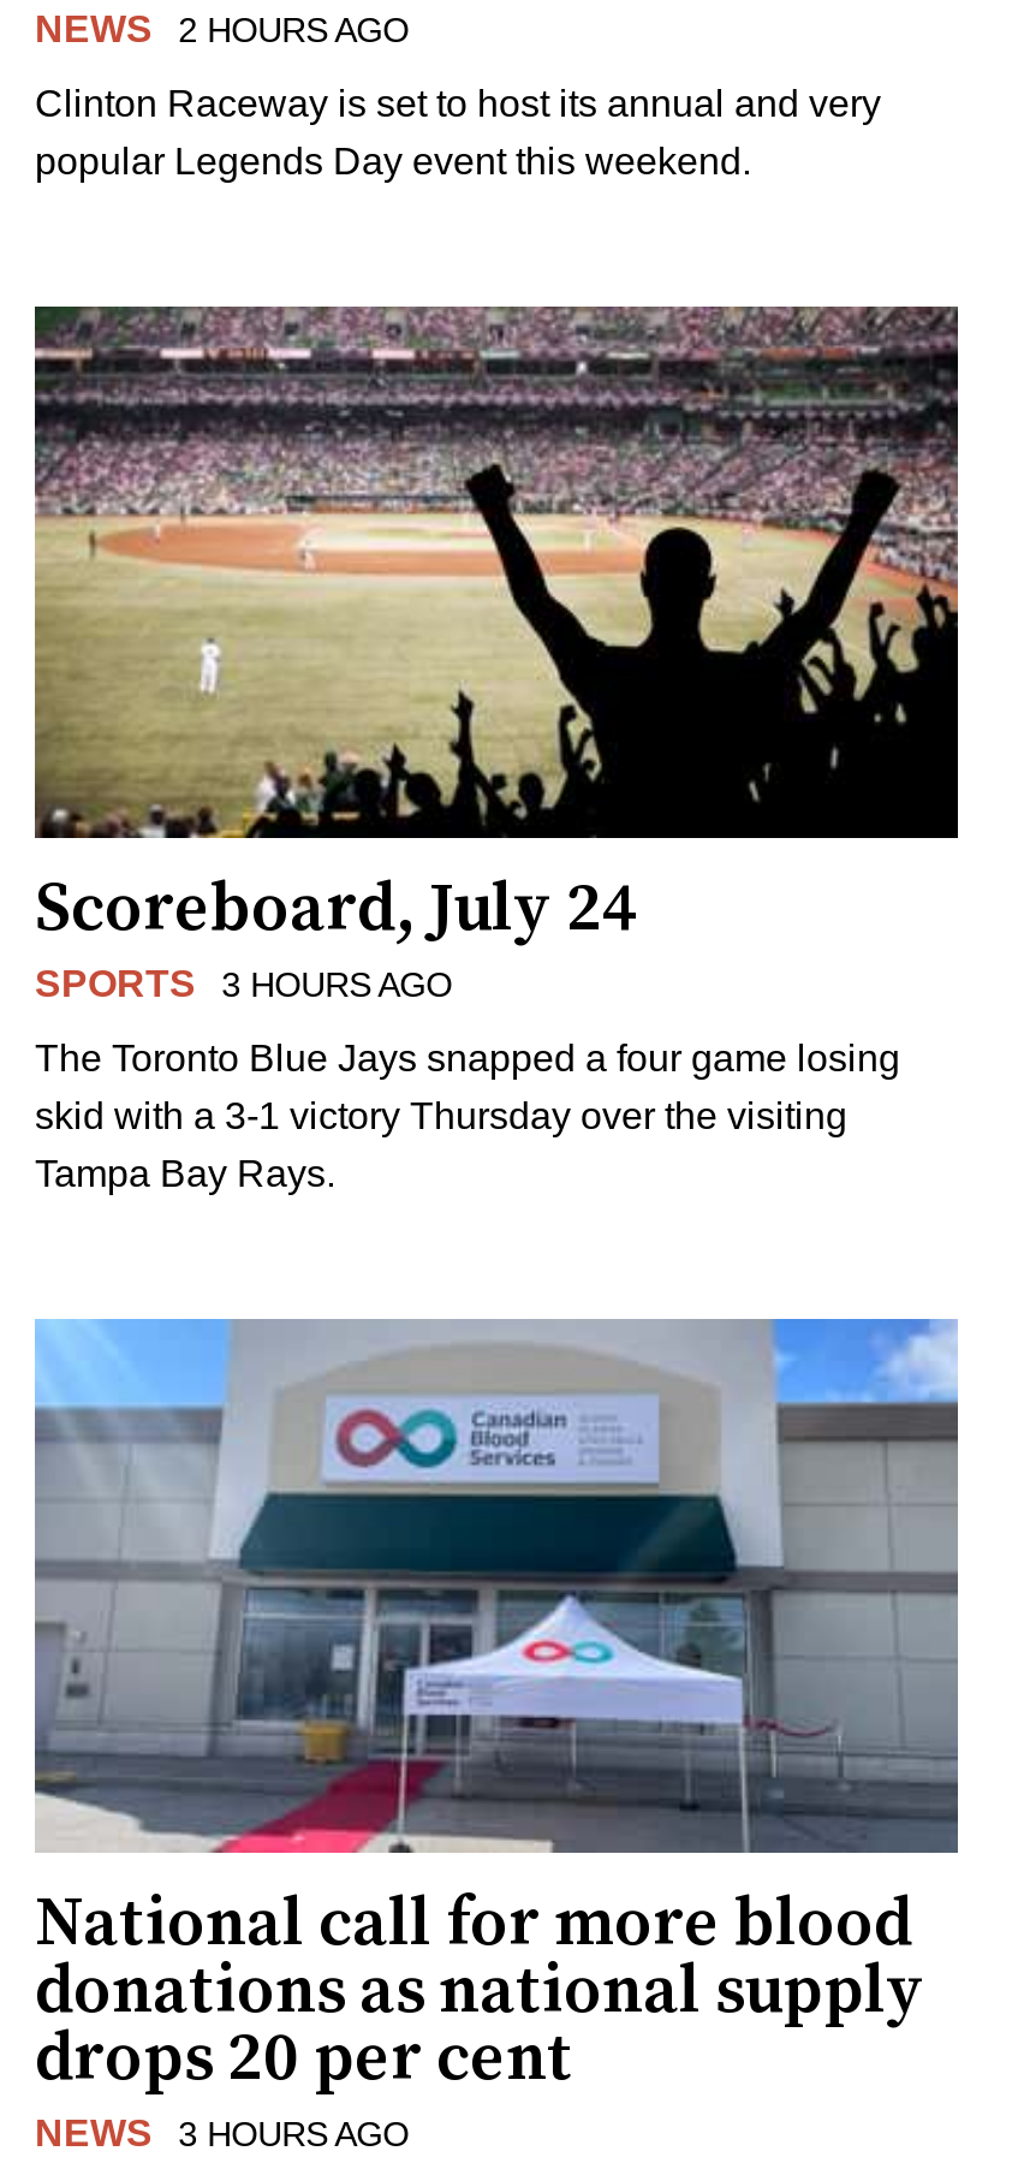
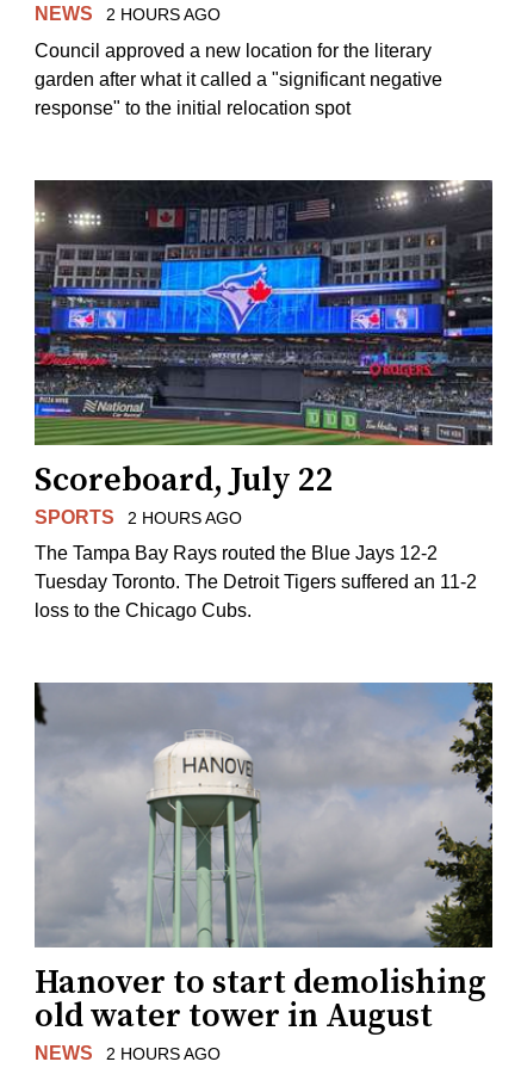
- Clinton Raceway is set to host its annual and very
- popular Legends Day event this weekend.
+ Council approved a new location for the literary
+ garden after what it called a "significant negative
+ response" to the initial relocation spot

- [image]
- Scoreboard, July 24
+ [image]
+ Scoreboard, July 22

- SPORTS 3 HOURS AGO
+ SPORTS 2 HOURS AGO

moved down: SPORTS

- The Toronto Blue Jays snapped a four game losing
- skid with a 3-1 victory Thursday over the visiting
- Tampa Bay Rays.
+ The Tampa Bay Rays routed the Blue Jays 12-2
+ Tuesday Toronto. The Detroit Tigers suffered an 11-2
+ loss to the Chicago Cubs.

- [image]
- National call for more blood
- donations as national supply
- drops 20 per cent
+ [image]
+ Hanover to start demolishing
+ old water tower in August

- NEWS 3 HOURS AGO
+ NEWS 2 HOURS AGO
